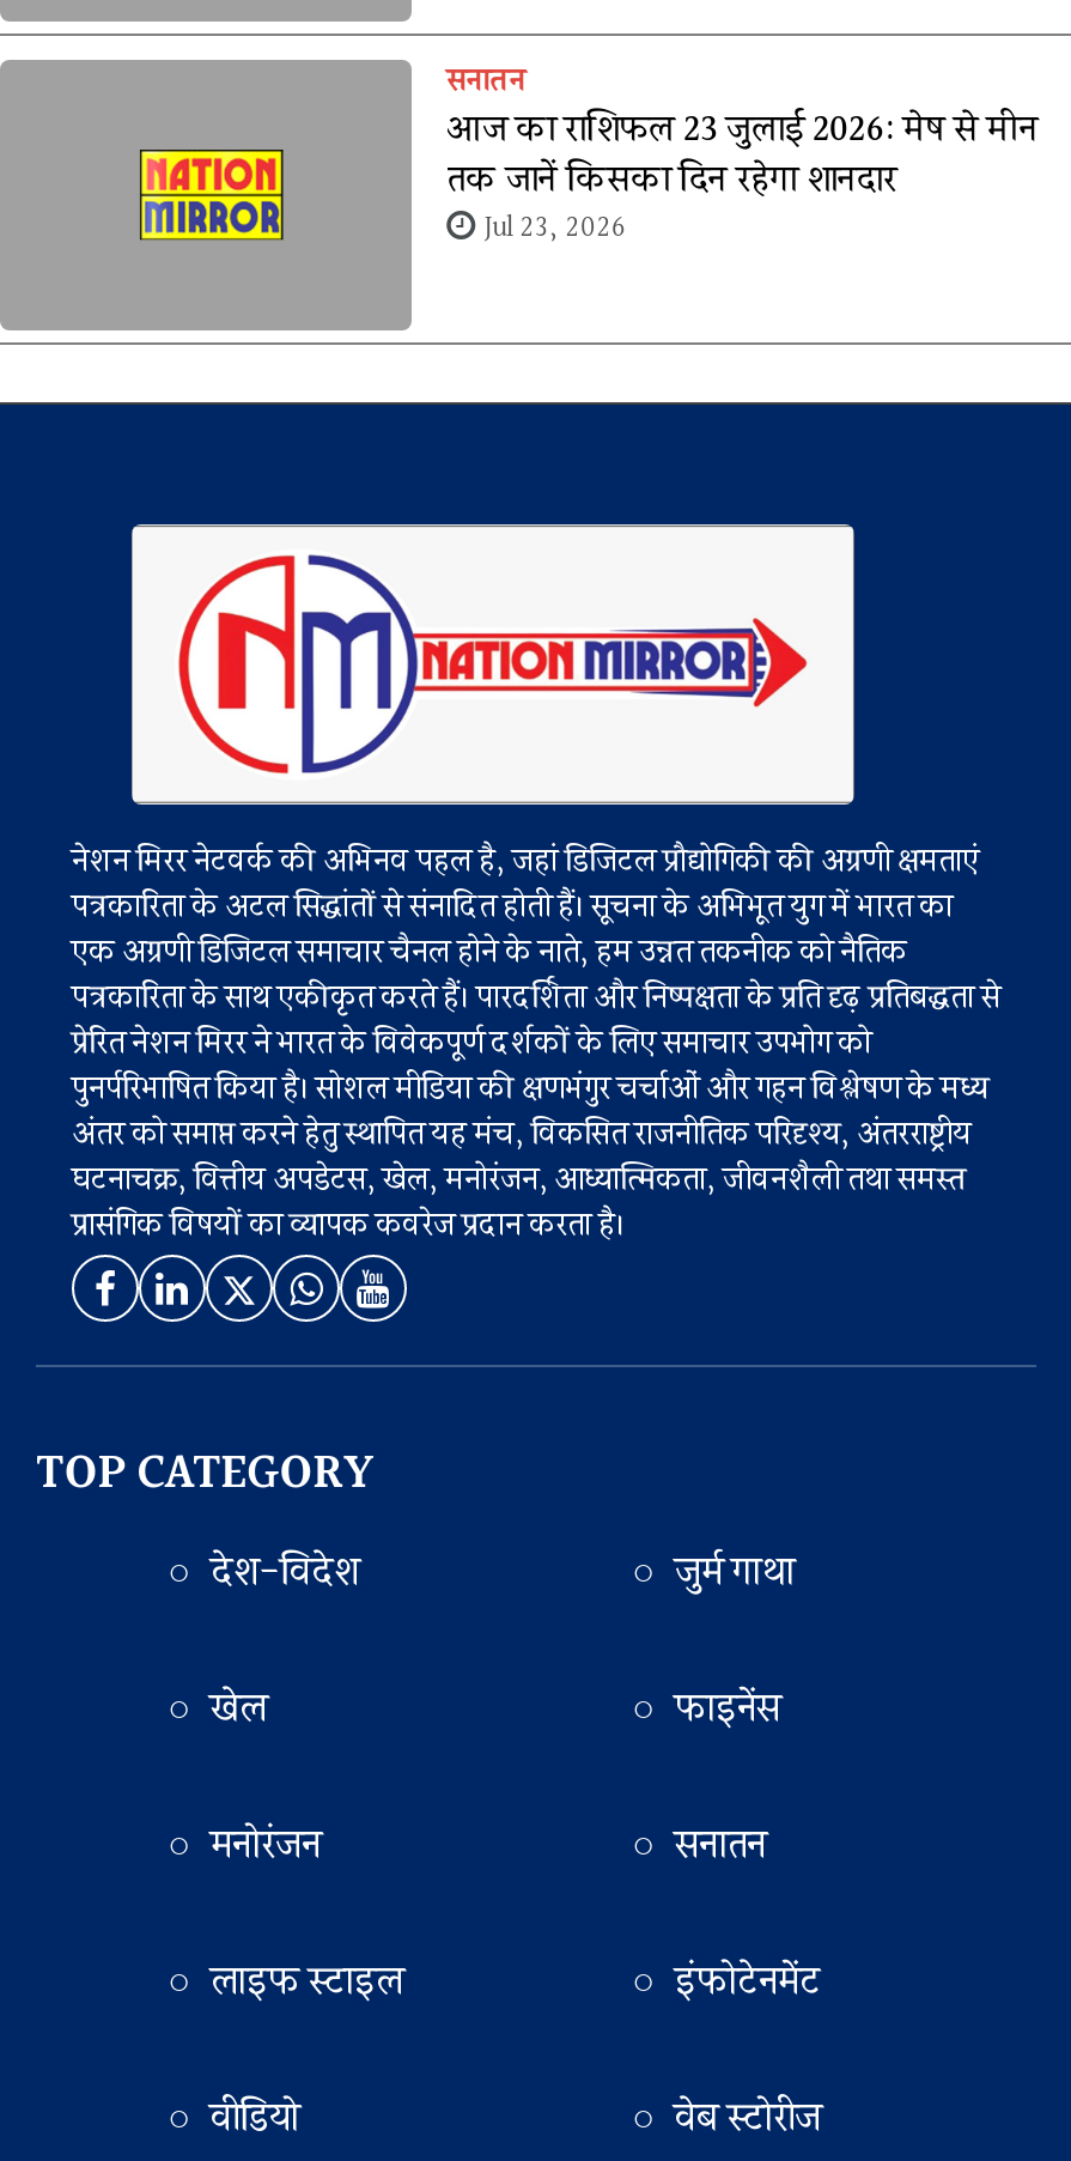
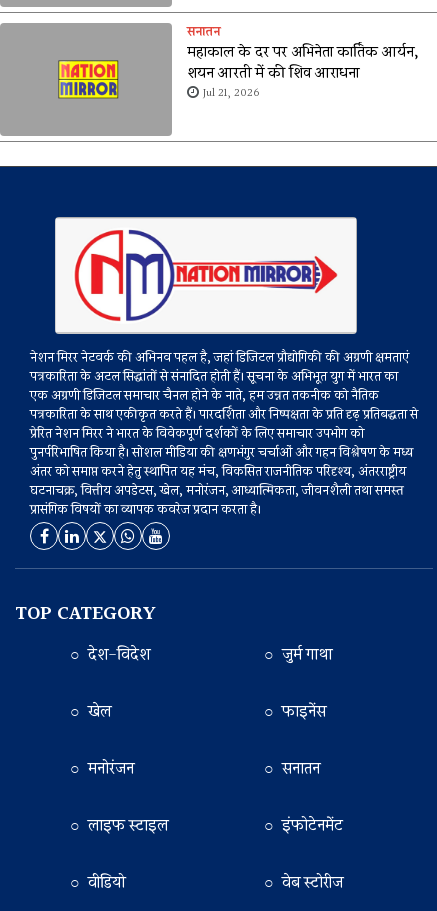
- आज का राशिफल 23 जुलाई 2026: मेष से मीन
- तक जानें किसका दिन रहेगा शानदार
- Jul 23, 2026
+ महाकाल के दर पर अभिनेता कार्तिक आर्यन,
+ शयन आरती में की शिव आराधना
+ Jul 21, 2026
